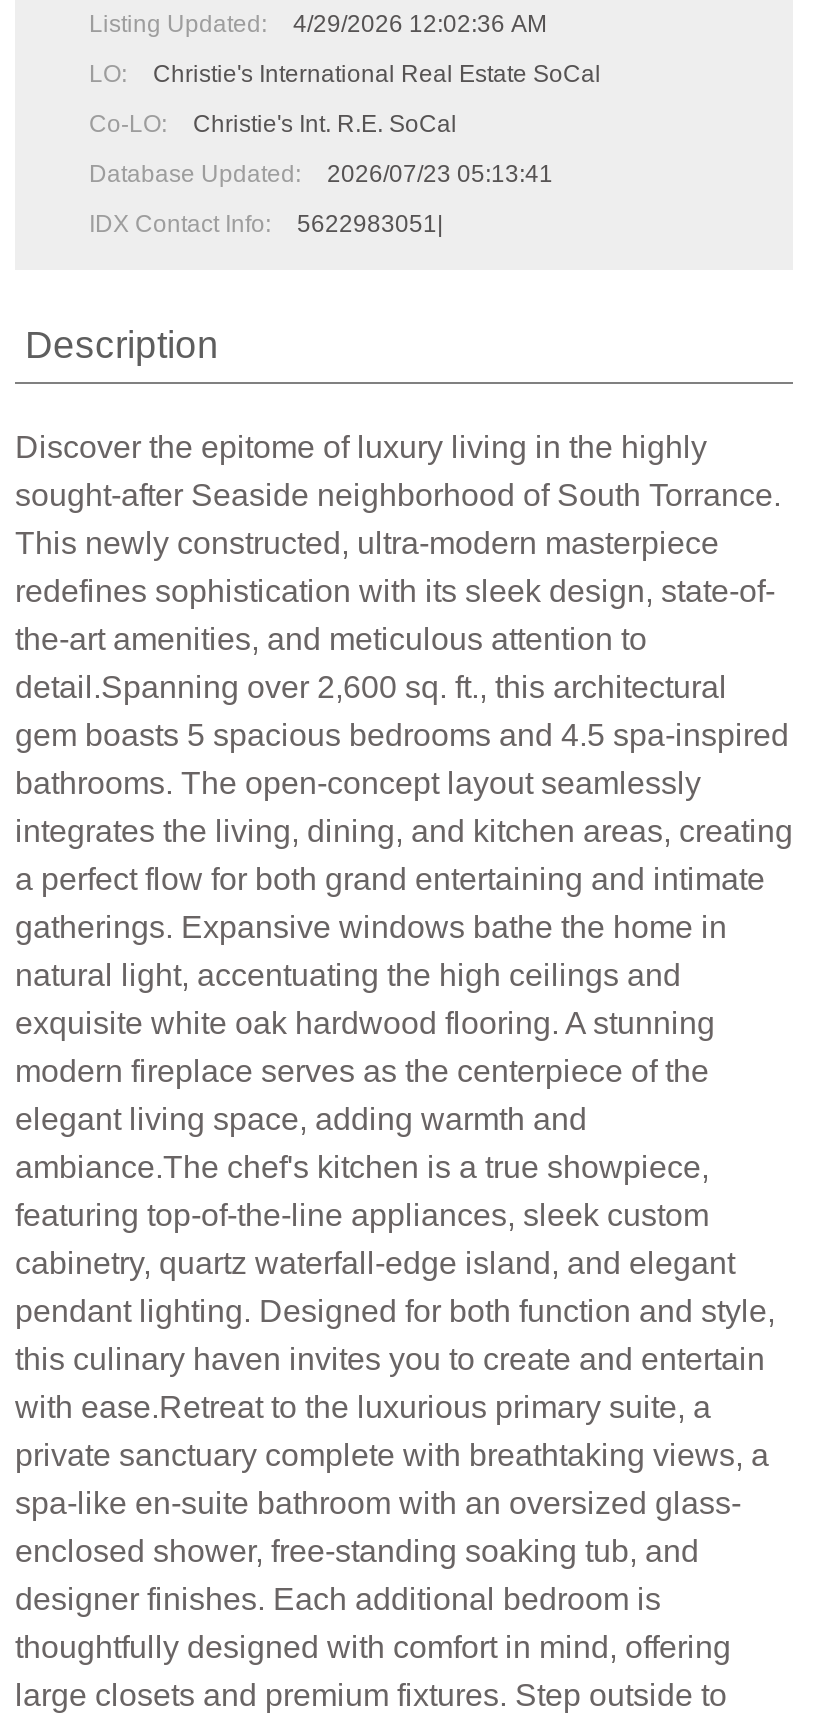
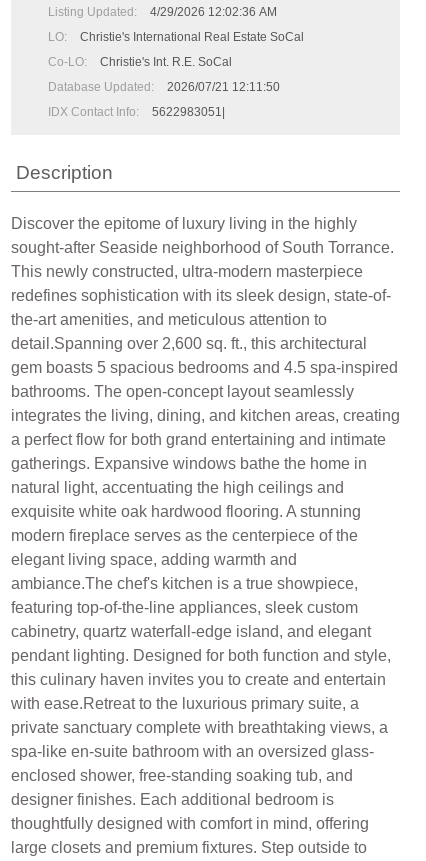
- Database Updated: 2026/07/23 05:13:41
+ Database Updated: 2026/07/21 12:11:50
